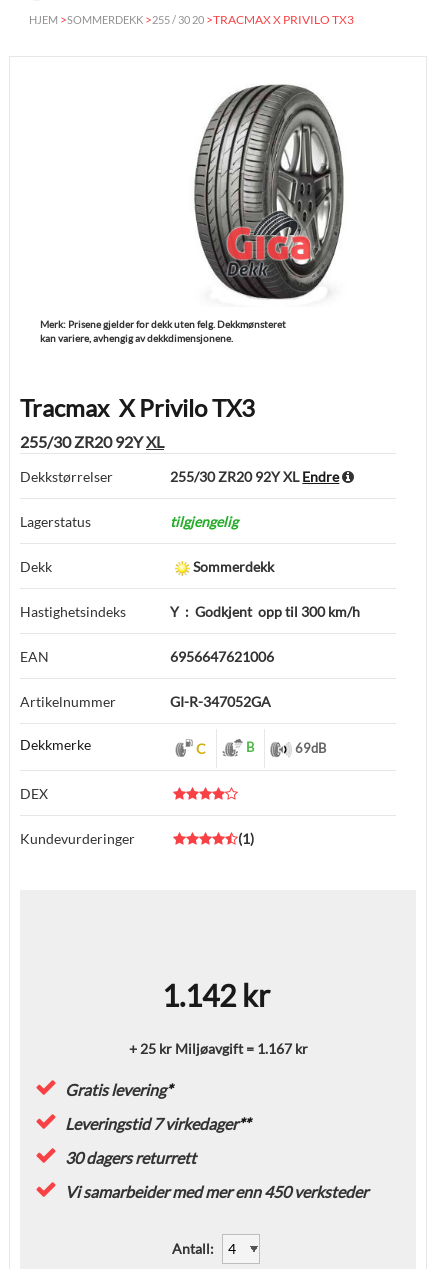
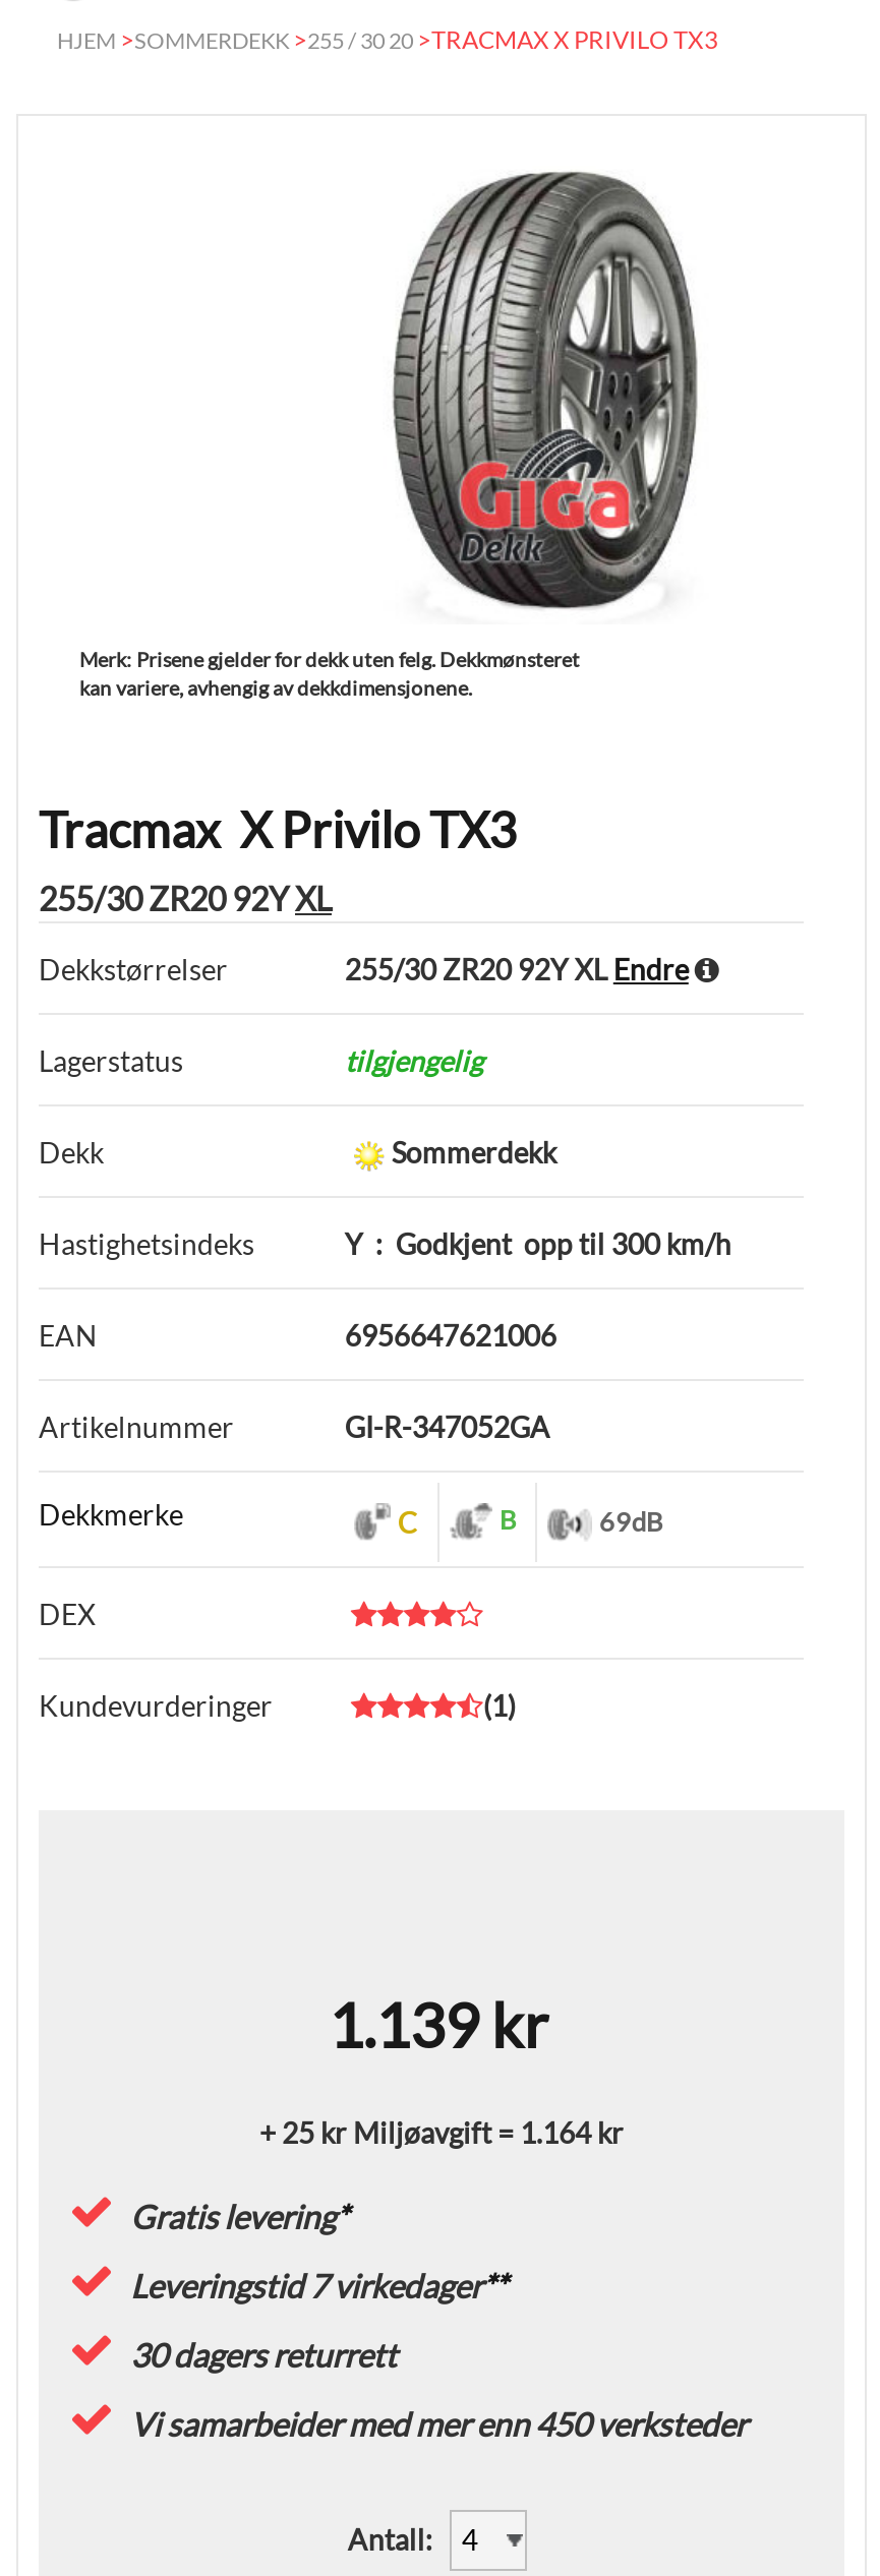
- 1.142 kr
+ 1.139 kr

- + 25 kr Miljøavgift = 1.167 kr
+ + 25 kr Miljøavgift = 1.164 kr
